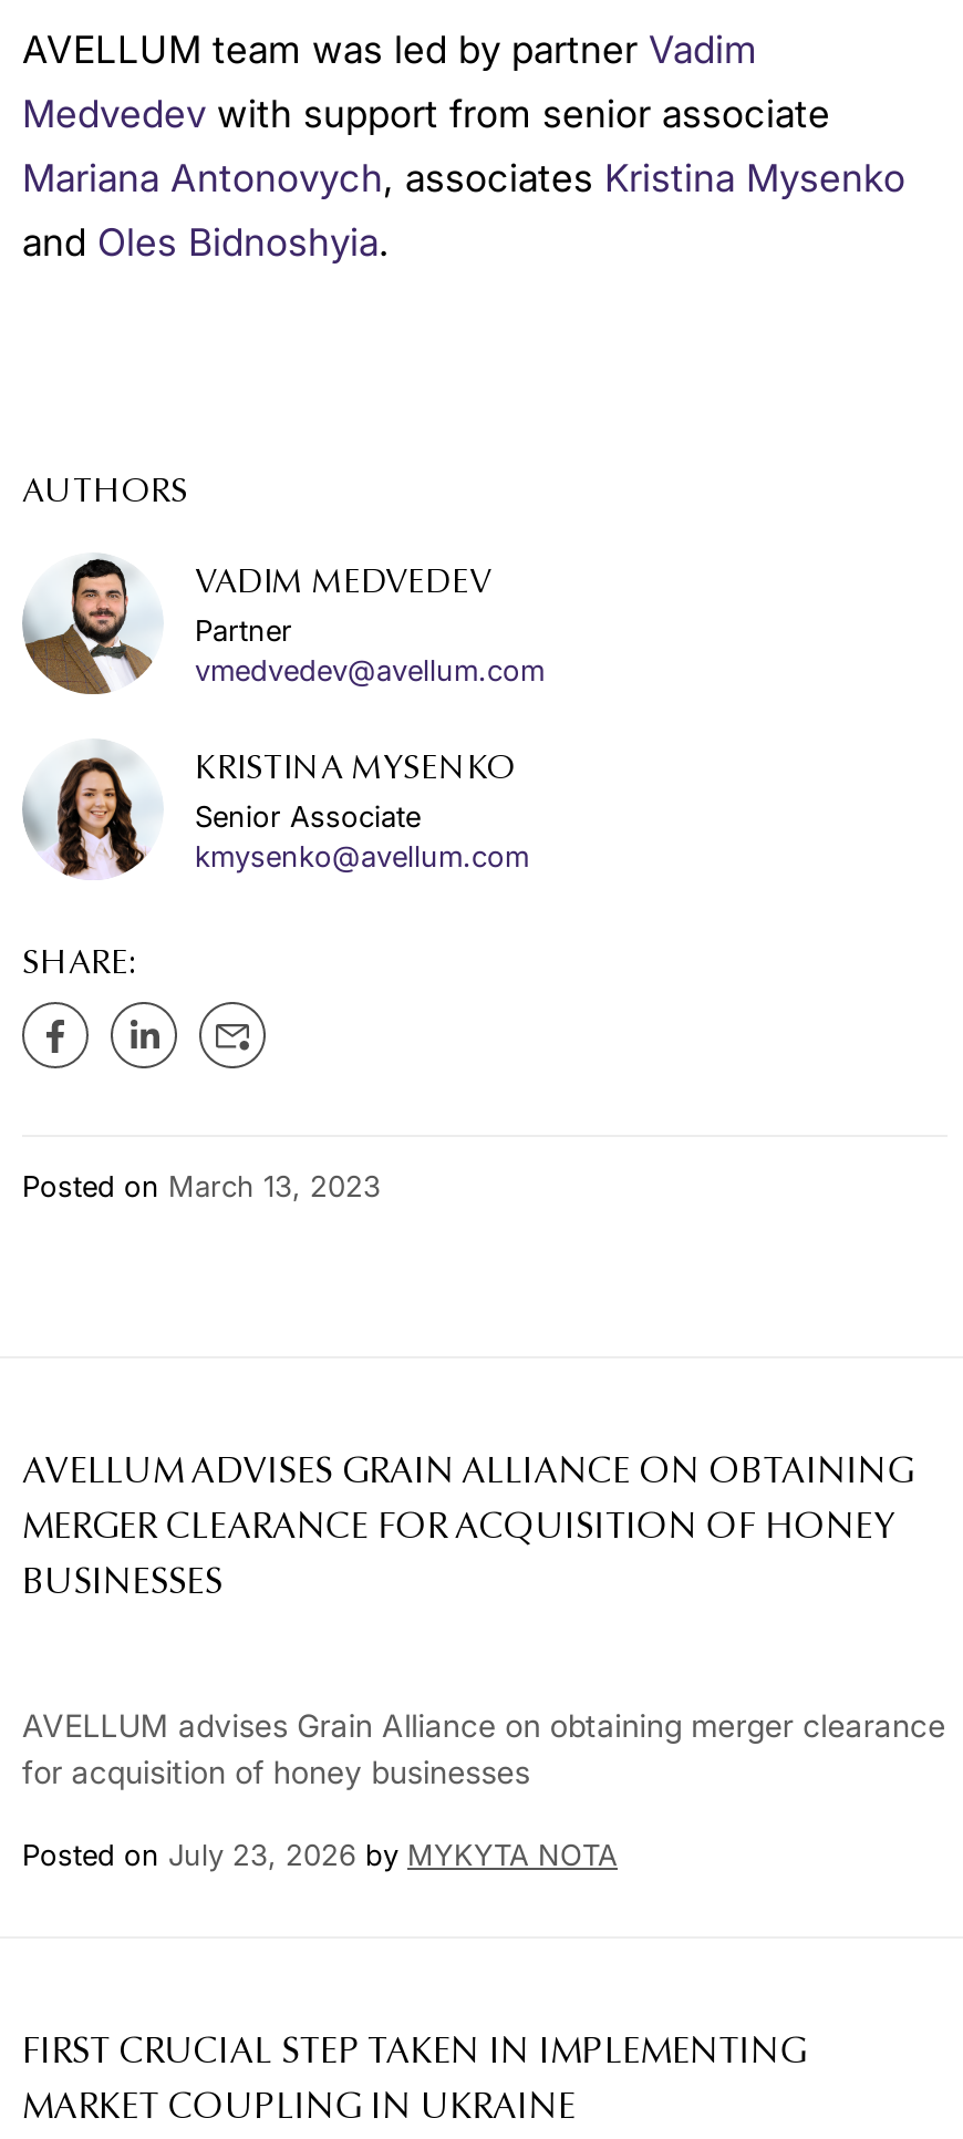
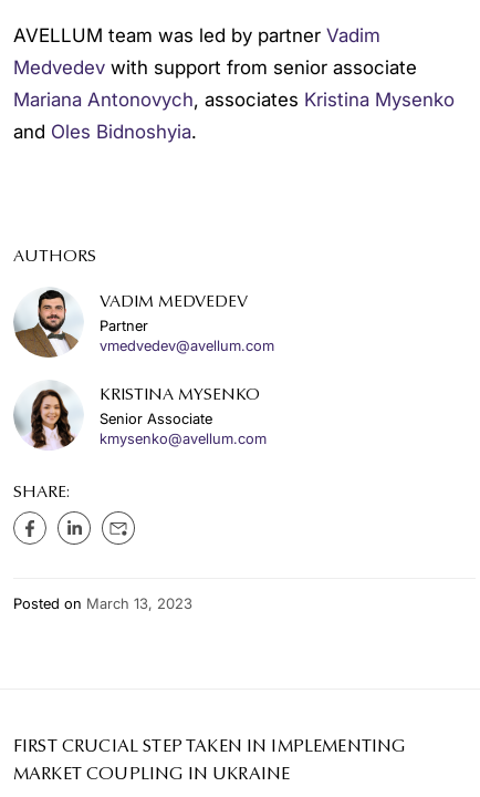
- AVELLUM ADVISES GRAIN ALLIANCE ON OBTAINING
- MERGER CLEARANCE FOR ACQUISITION OF HONEY
- BUSINESSES

- AVELLUM advises Grain Alliance on obtaining merger clearance
- for acquisition of honey businesses
- Posted on July 23, 2026 by MYKYTA NOTA
